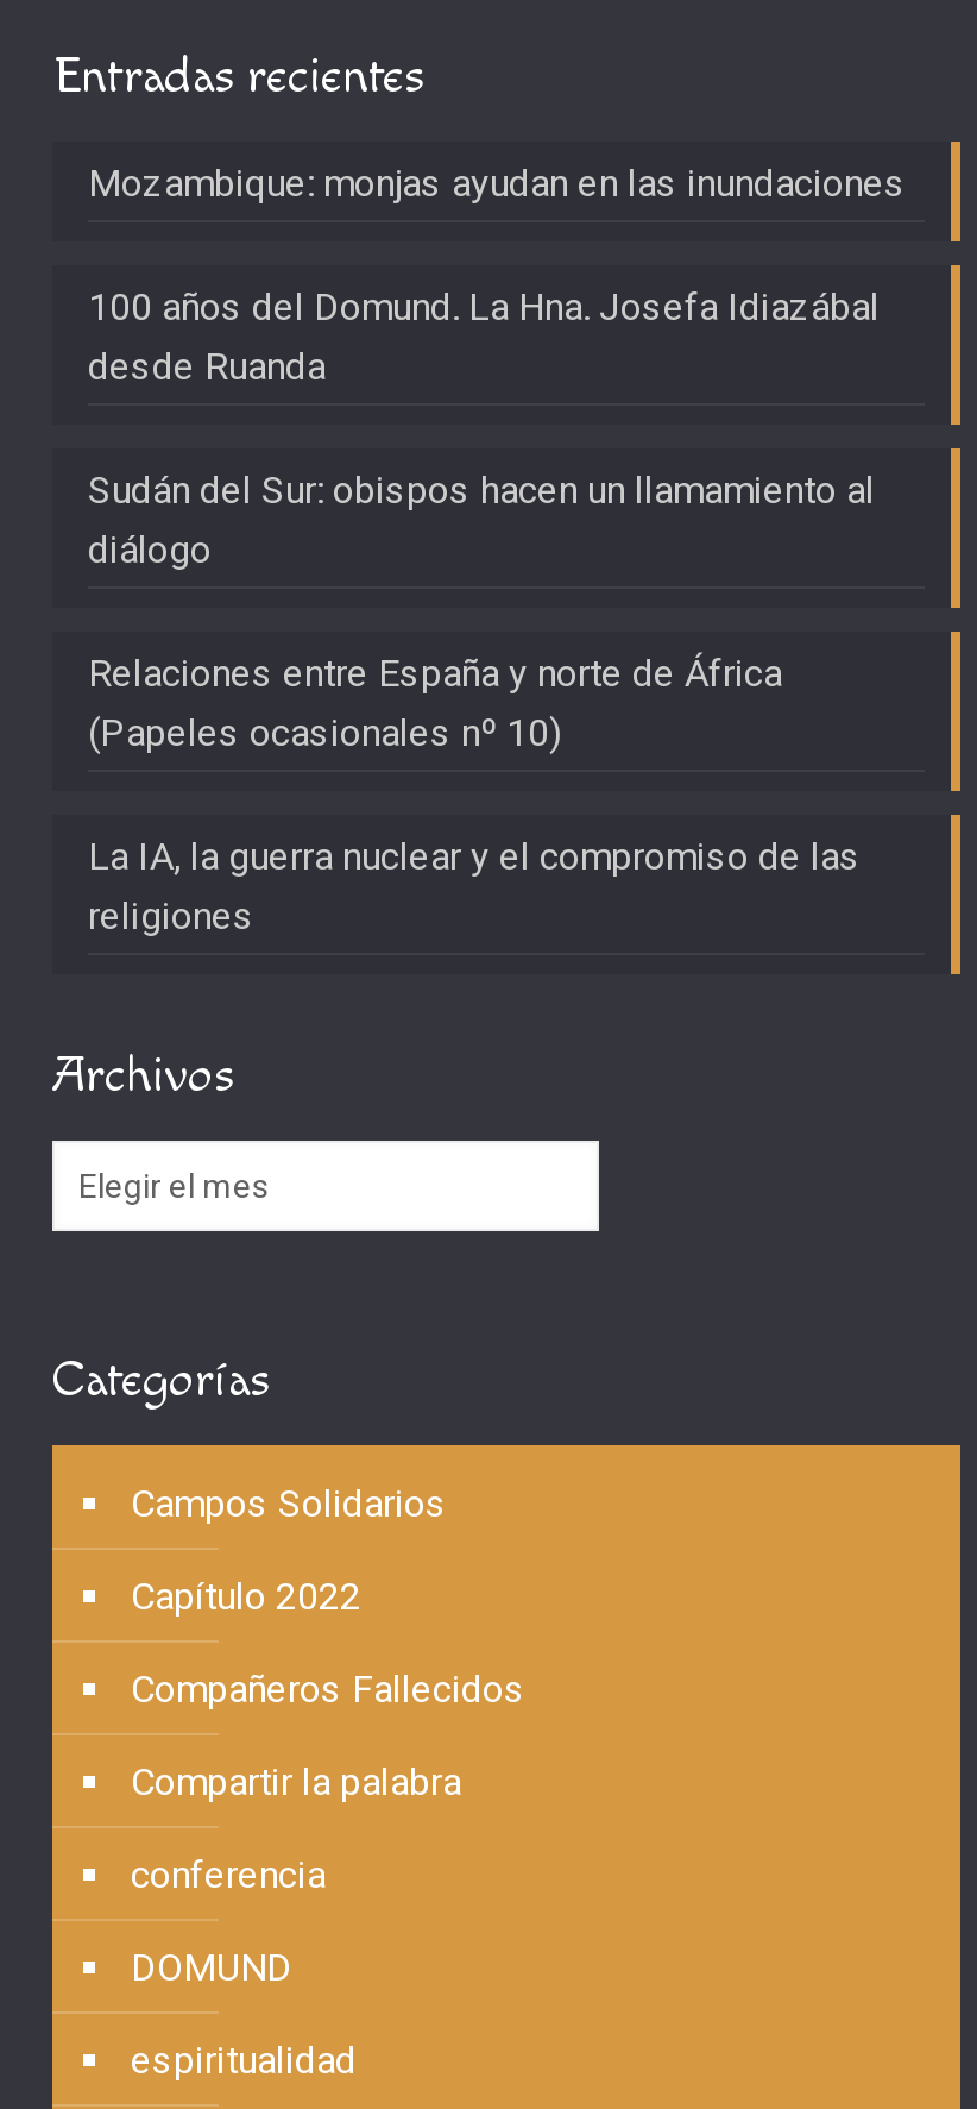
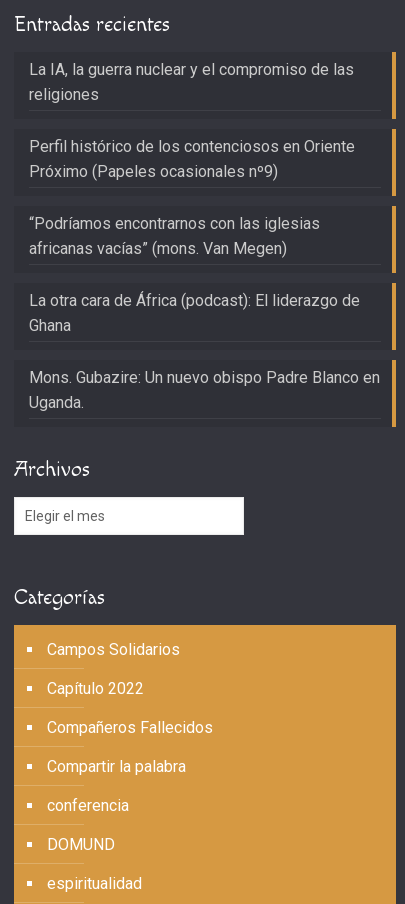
- Mozambique: monjas ayudan en las inundaciones
- 100 años del Domund. La Hna. Josefa Idiazábal
- desde Ruanda
- Sudán del Sur: obispos hacen un llamamiento al
- diálogo
- Relaciones entre España y norte de África
- (Papeles ocasionales nº 10)

moved up: La IA, la guerra nuclear y el compromiso de las | religiones

+ Perfil histórico de los contenciosos en Oriente
+ Próximo (Papeles ocasionales nº9)
+ “Podríamos encontrarnos con las iglesias
+ africanas vacías” (mons. Van Megen)
+ La otra cara de África (podcast): El liderazgo de
+ Ghana
+ Mons. Gubazire: Un nuevo obispo Padre Blanco en
+ Uganda.
